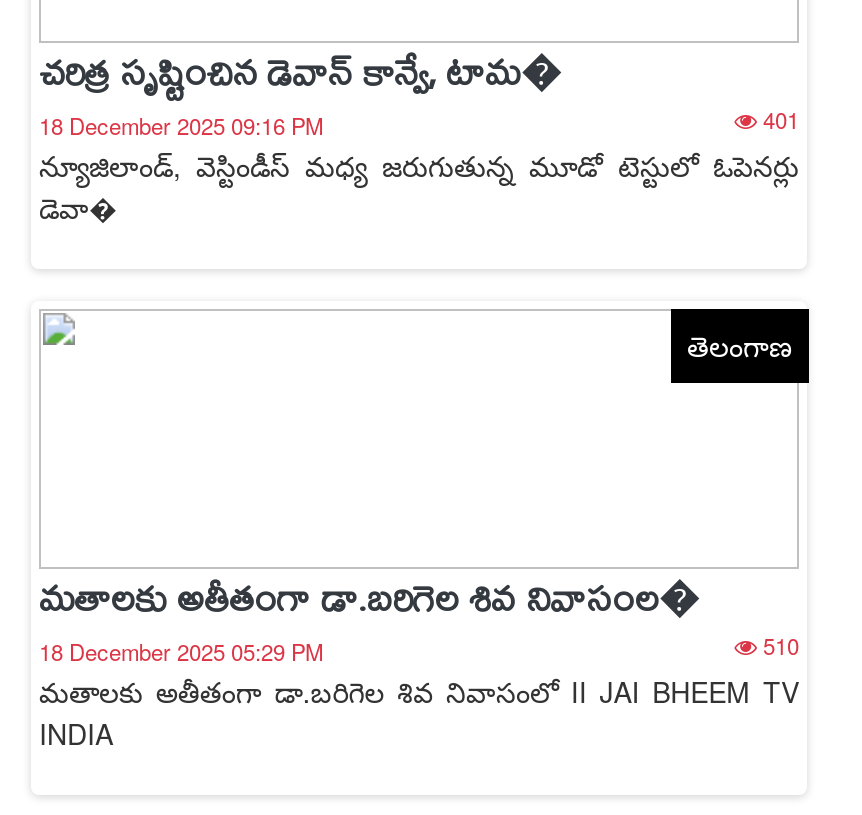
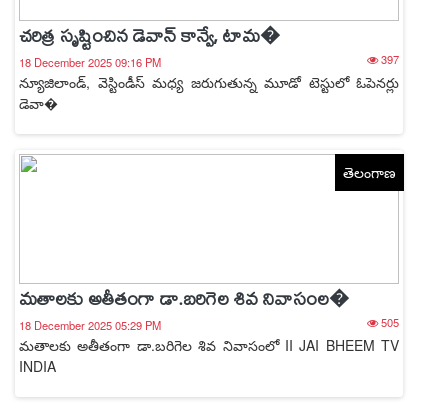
- 401
+ 397

- 510
+ 505
